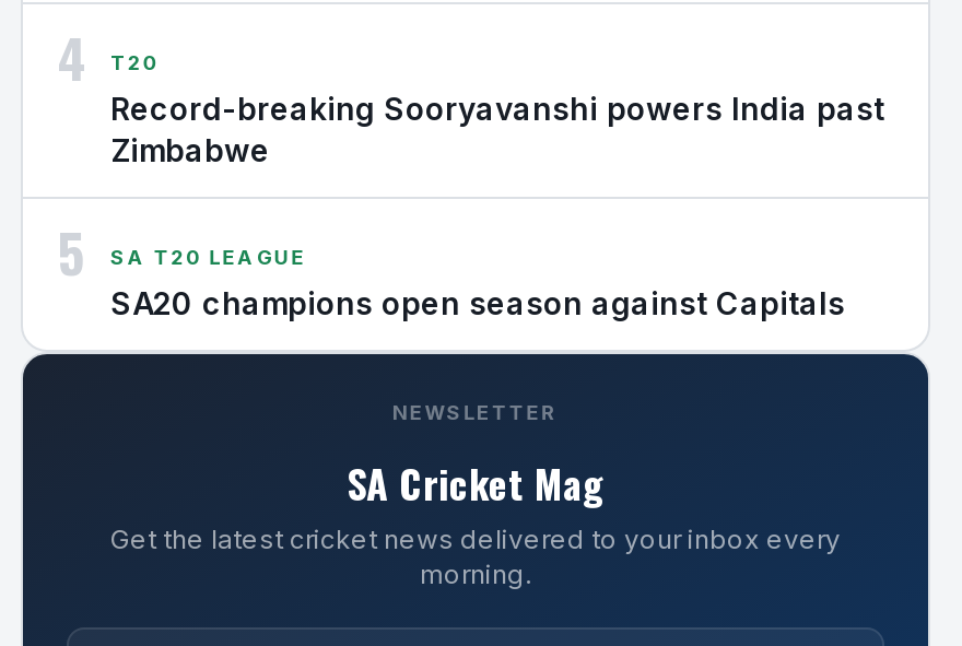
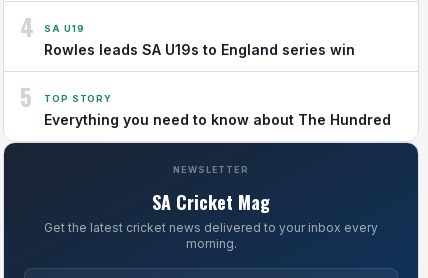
- T20
- Record-breaking Sooryavanshi powers India past
- Zimbabwe
+ SA U19
+ Rowles leads SA U19s to England series win

- SA T20 LEAGUE
- SA20 champions open season against Capitals
+ TOP STORY
+ Everything you need to know about The Hundred
